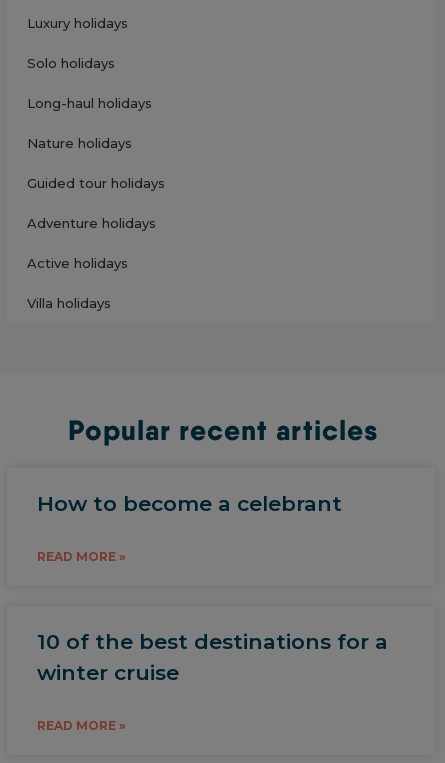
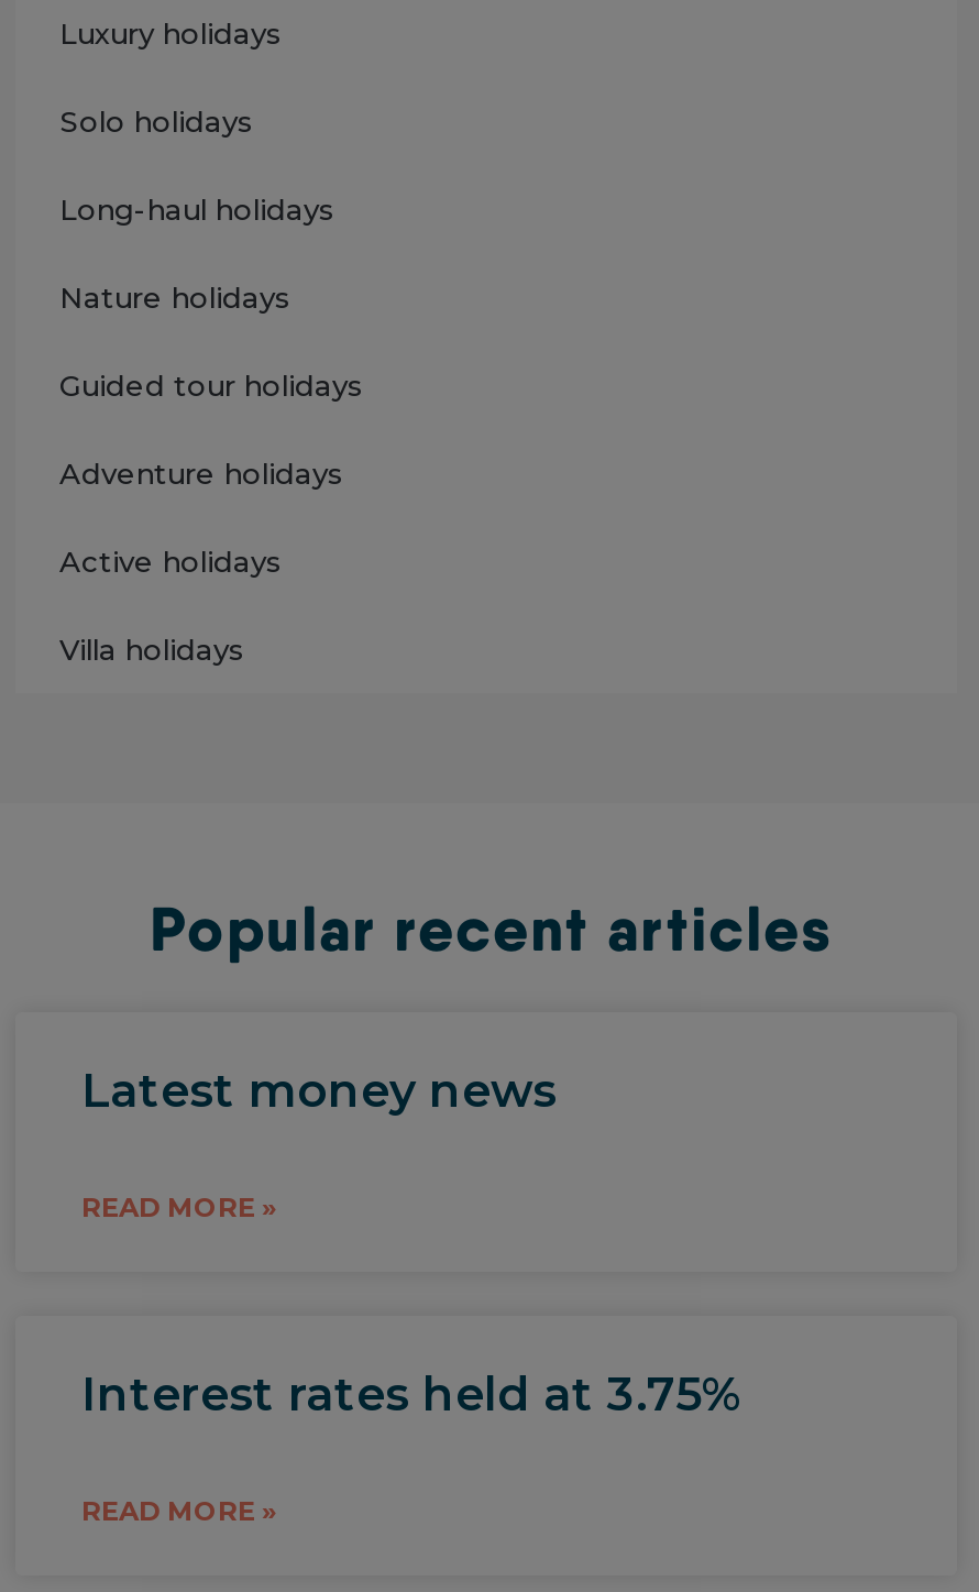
- How to become a celebrant
+ Latest money news

- 10 of the best destinations for a
- winter cruise
+ Interest rates held at 3.75%
